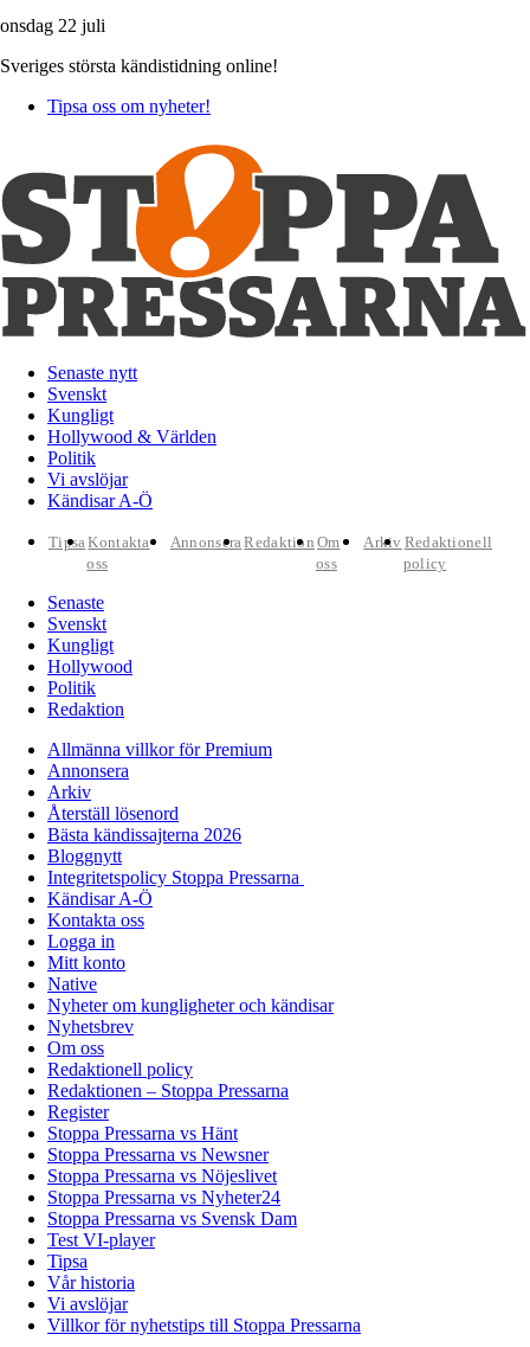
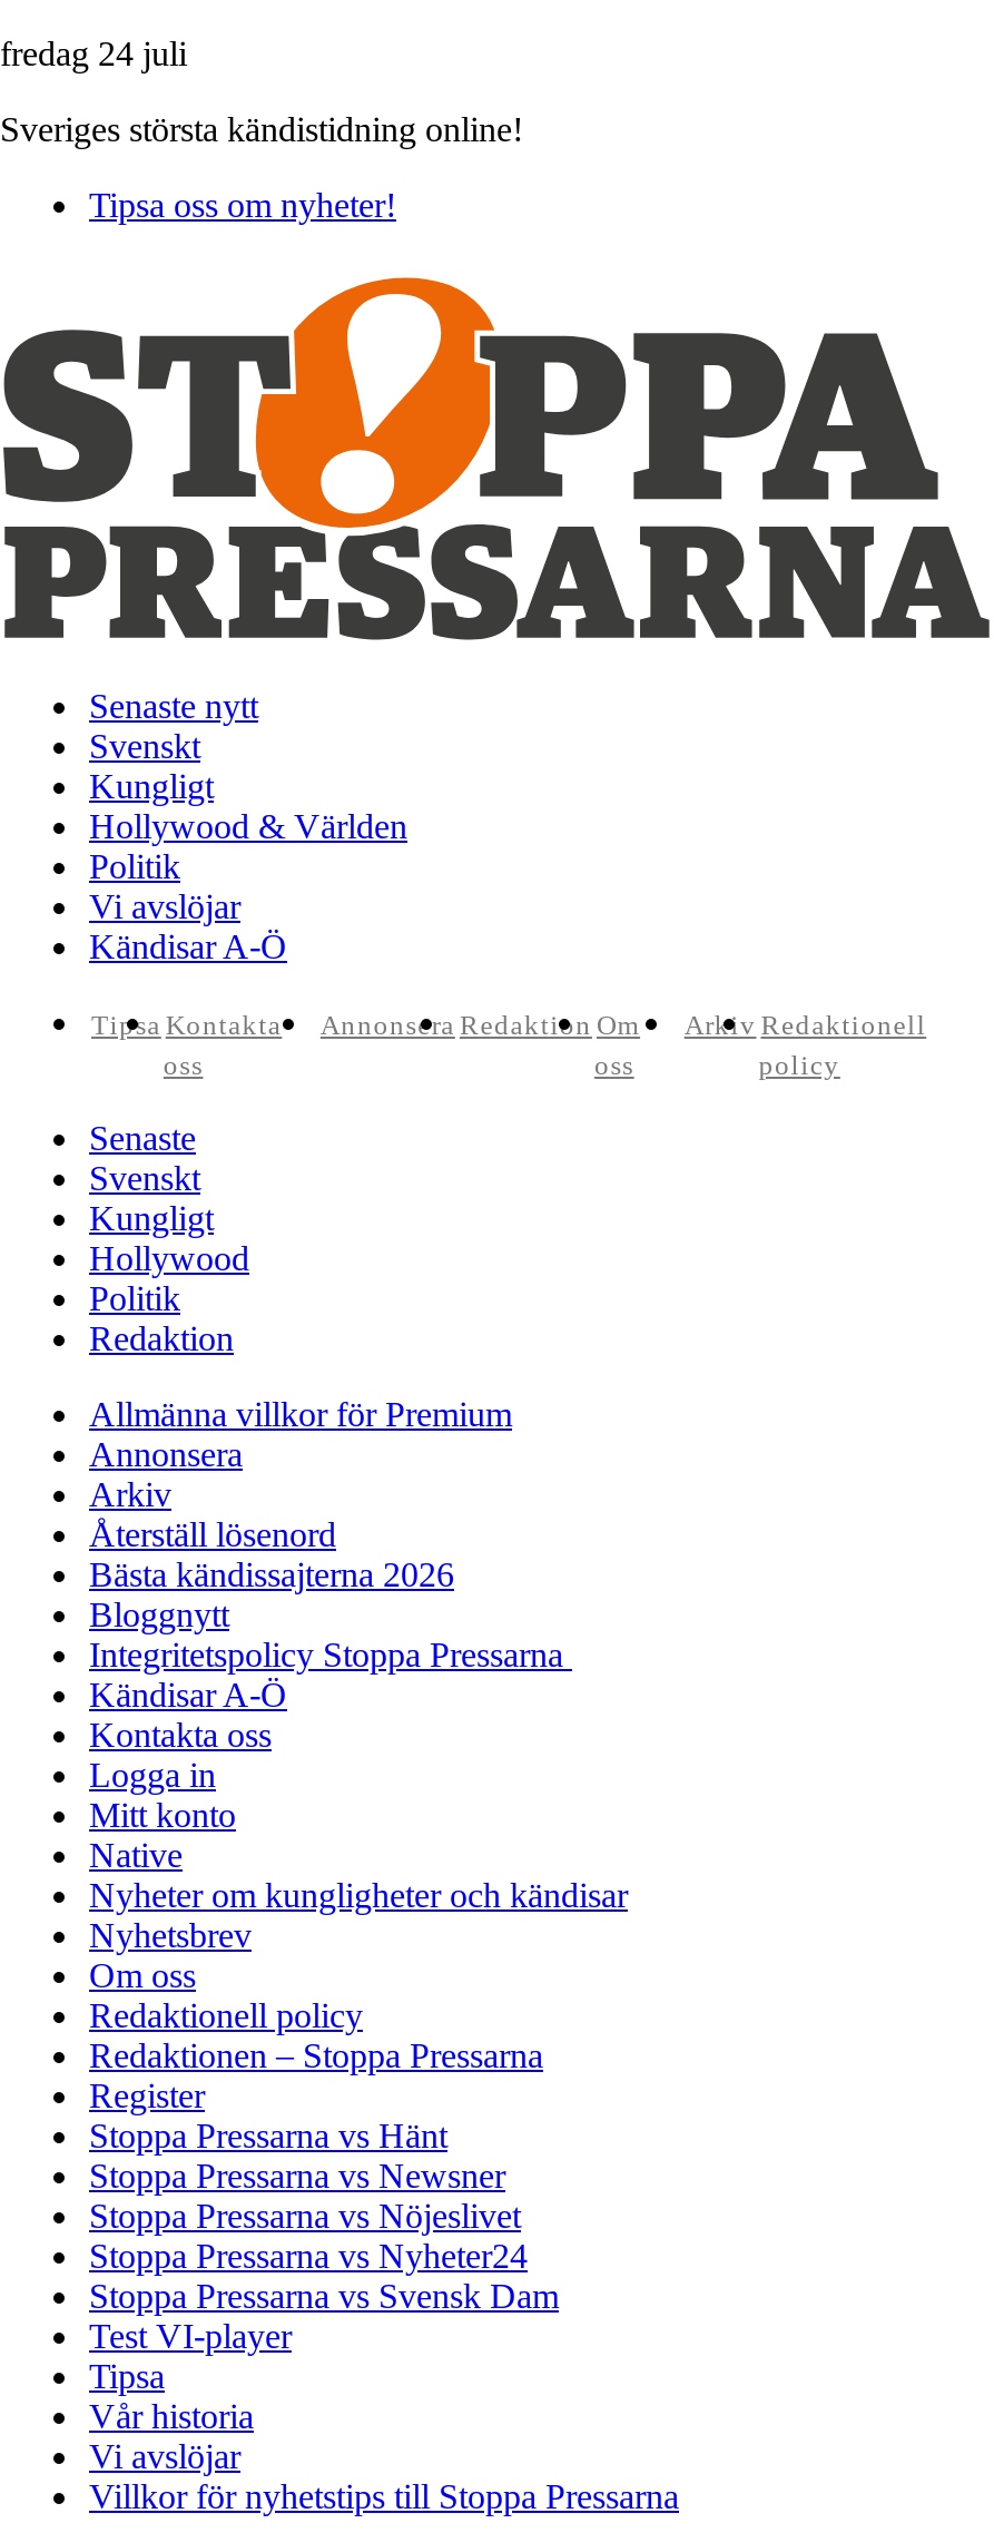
- onsdag 22 juli
+ fredag 24 juli
